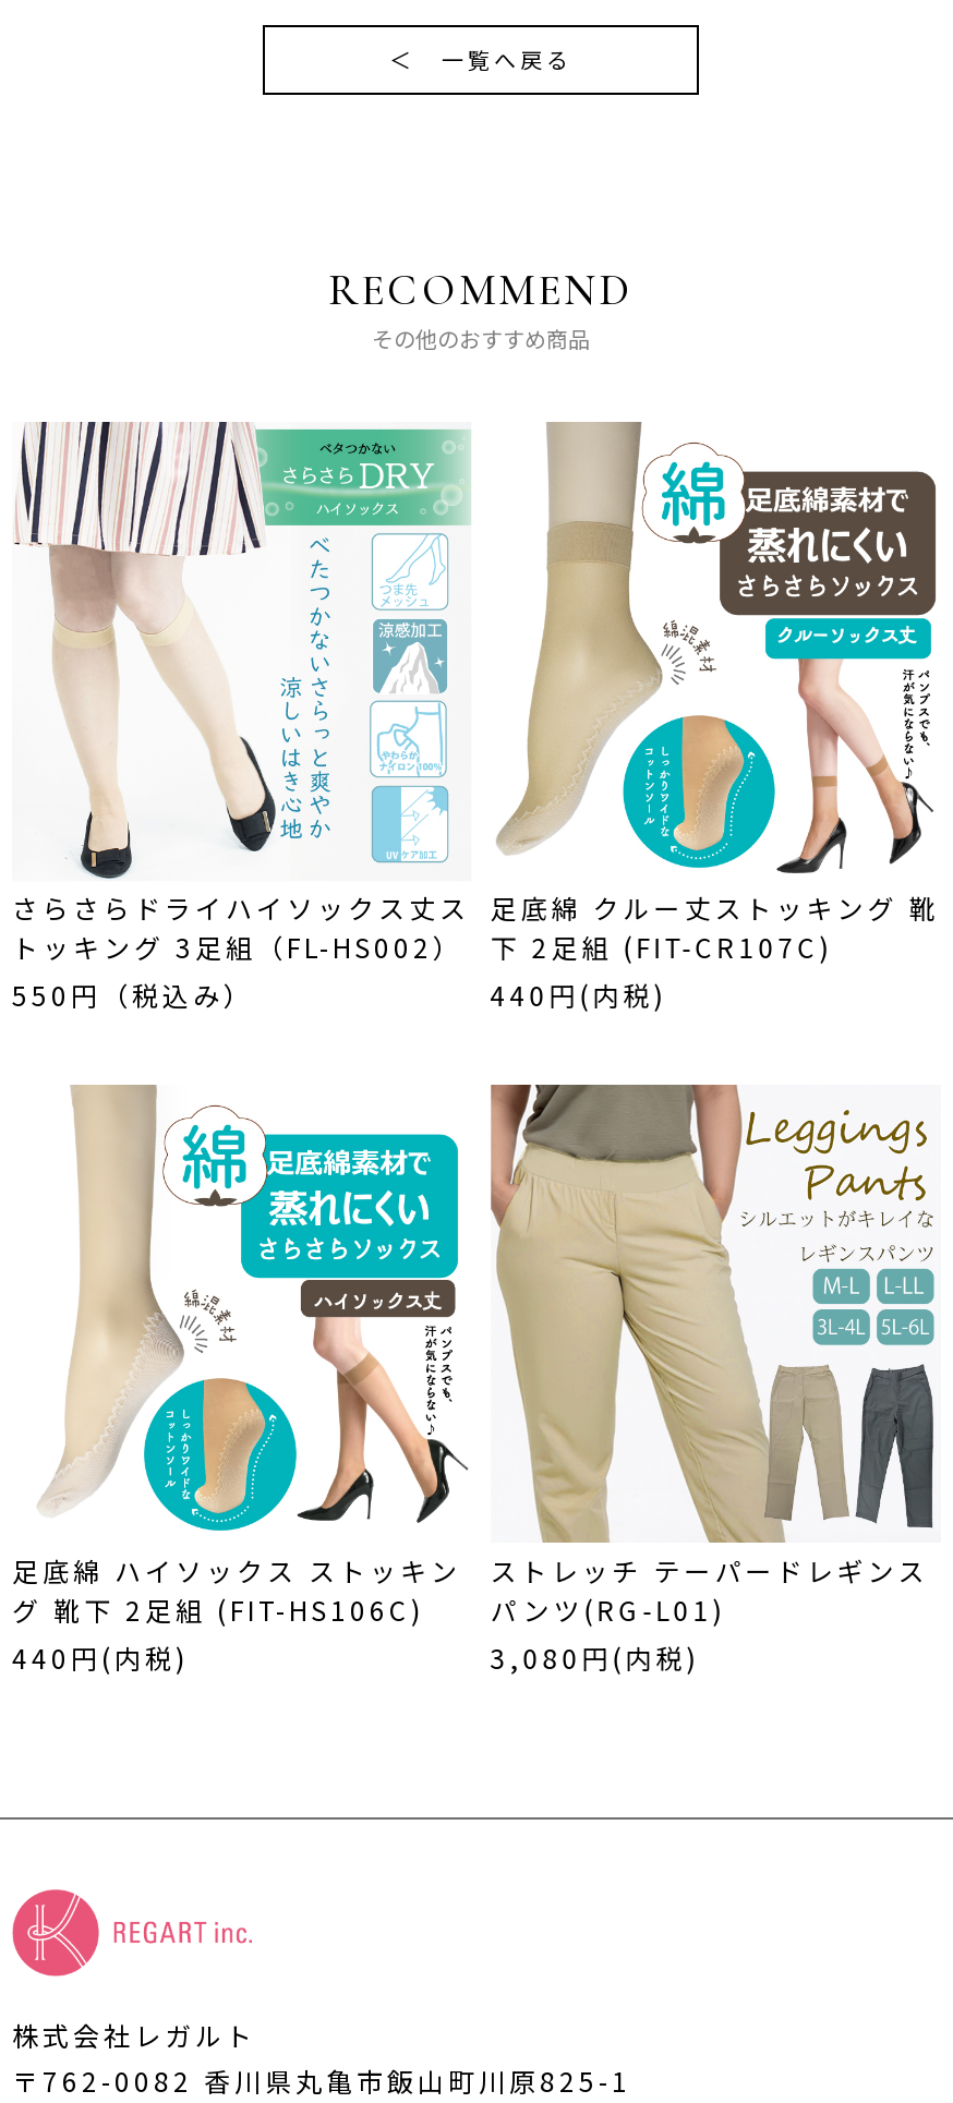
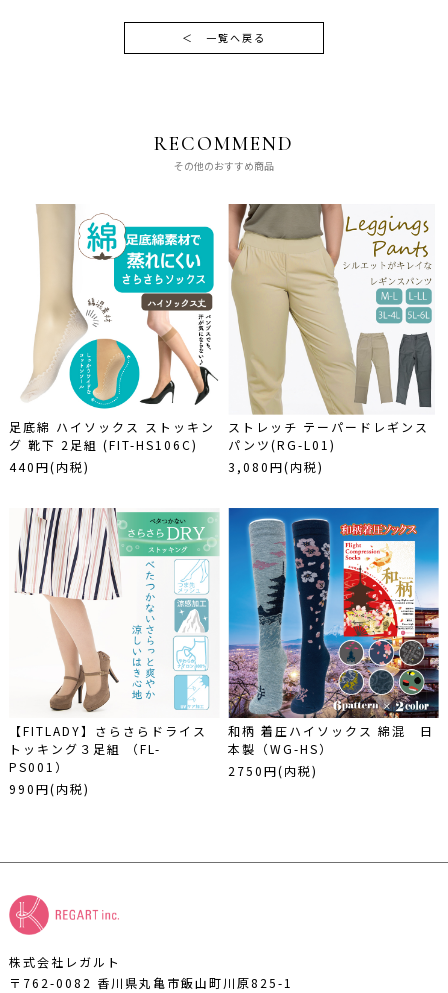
- [image]
- さらさらドライハイソックス丈ス
- トッキング 3足組（FL-HS002）
- 550円（税込み）

- [image]
- 足底綿 クルー丈ストッキング 靴
- 下 2足組 (FIT-CR107C)
- 440円(内税)

moved up: [image] | 足底綿 ハイソックス ストッキン | グ 靴下 2足組 (FIT-HS106C) | 440円(内税) | ストレッチ テーパードレギンス | パンツ(RG-L01) | 3,080円(内税)

+ [image]
+ 【FITLADY】さらさらドライス
+ トッキング３足組 （FL-
+ PS001）
+ 990円(内税)

+ [image]
+ 和柄 着圧ハイソックス 綿混 日
+ 本製（WG-HS）
+ 2750円(内税)
